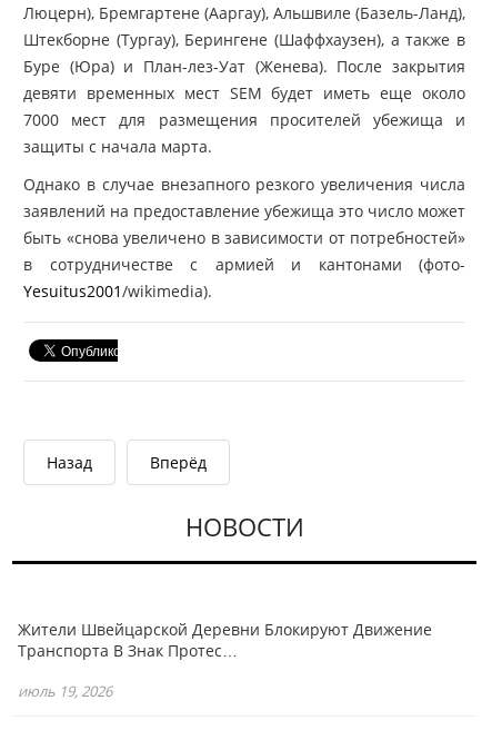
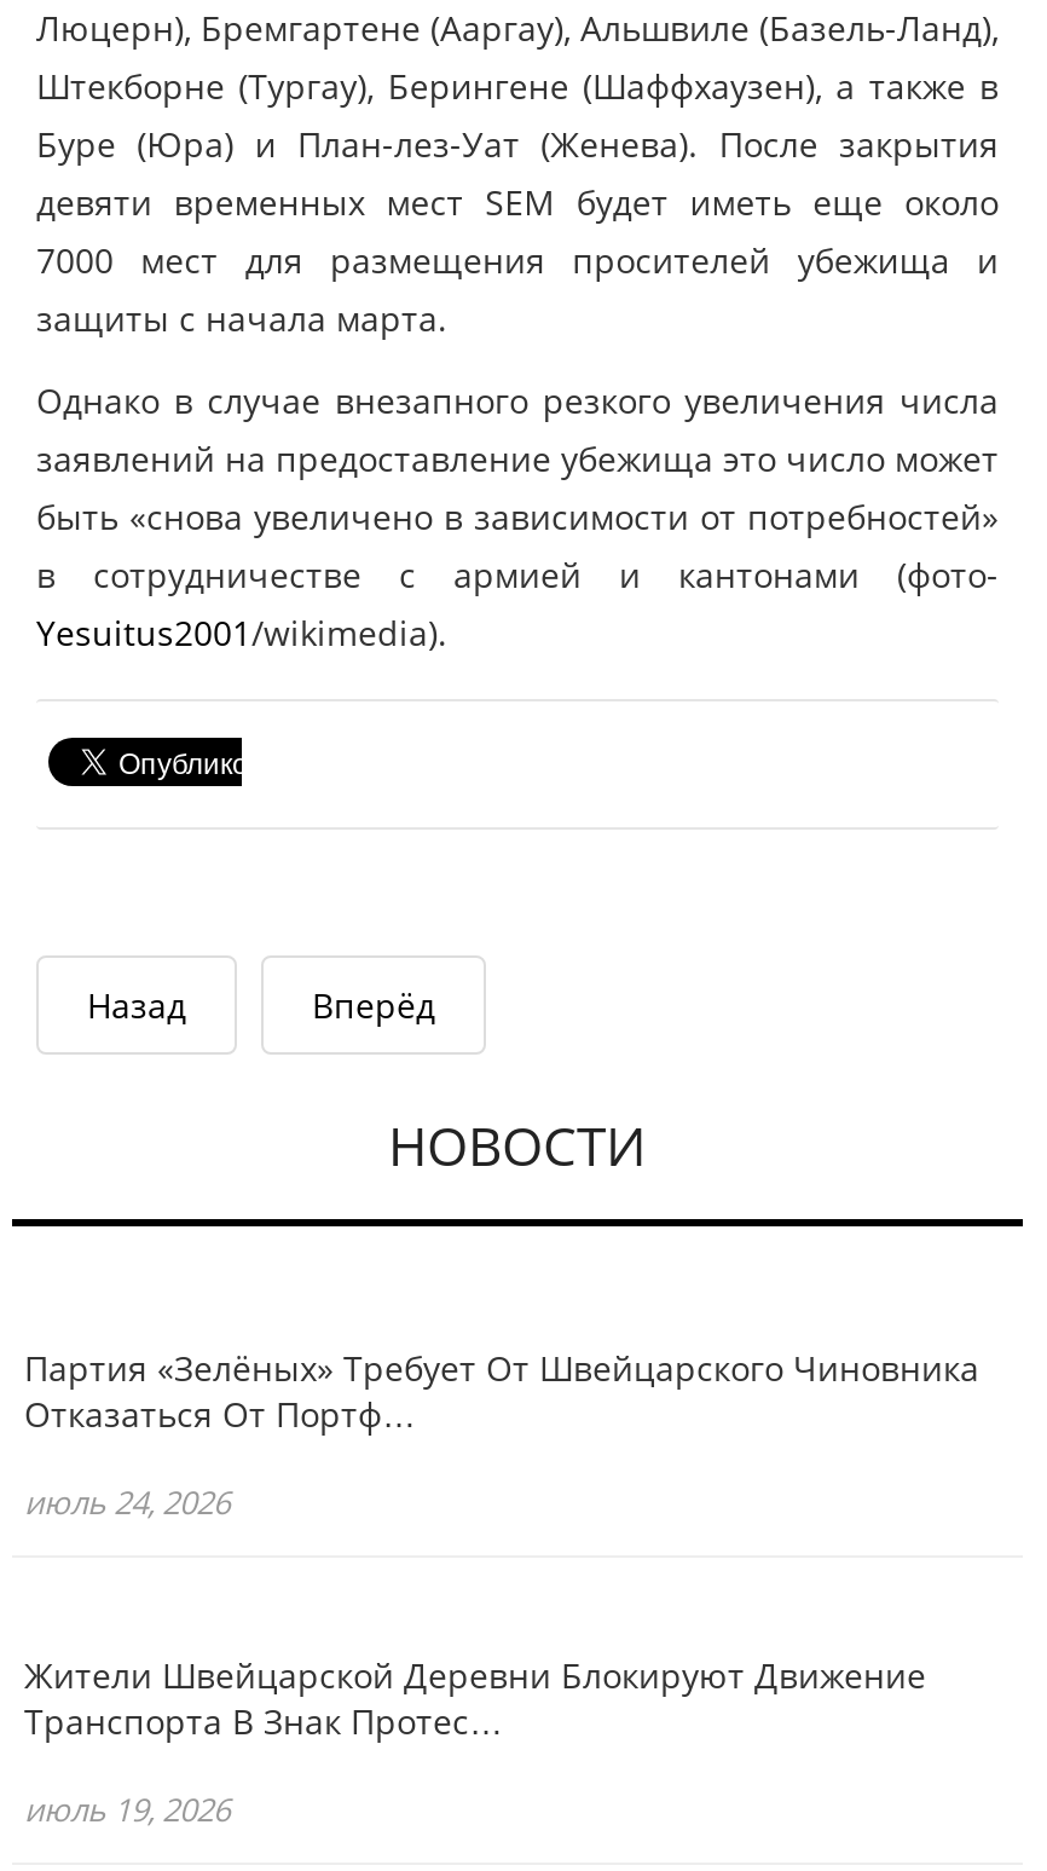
+ Партия «зелёных» Требует От Швейцарского Чиновника
+ Отказаться От Портф…
+ июль 24, 2026
